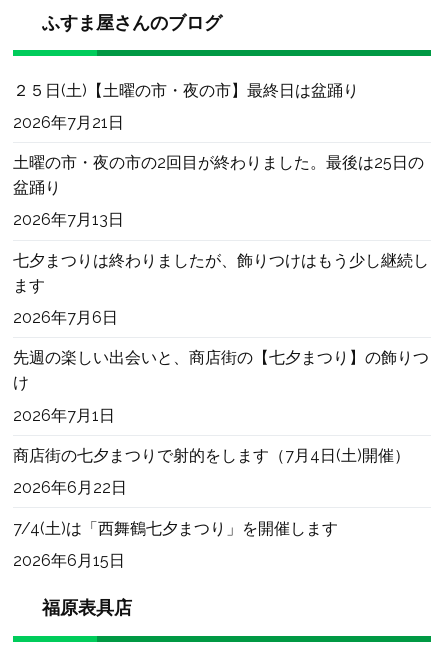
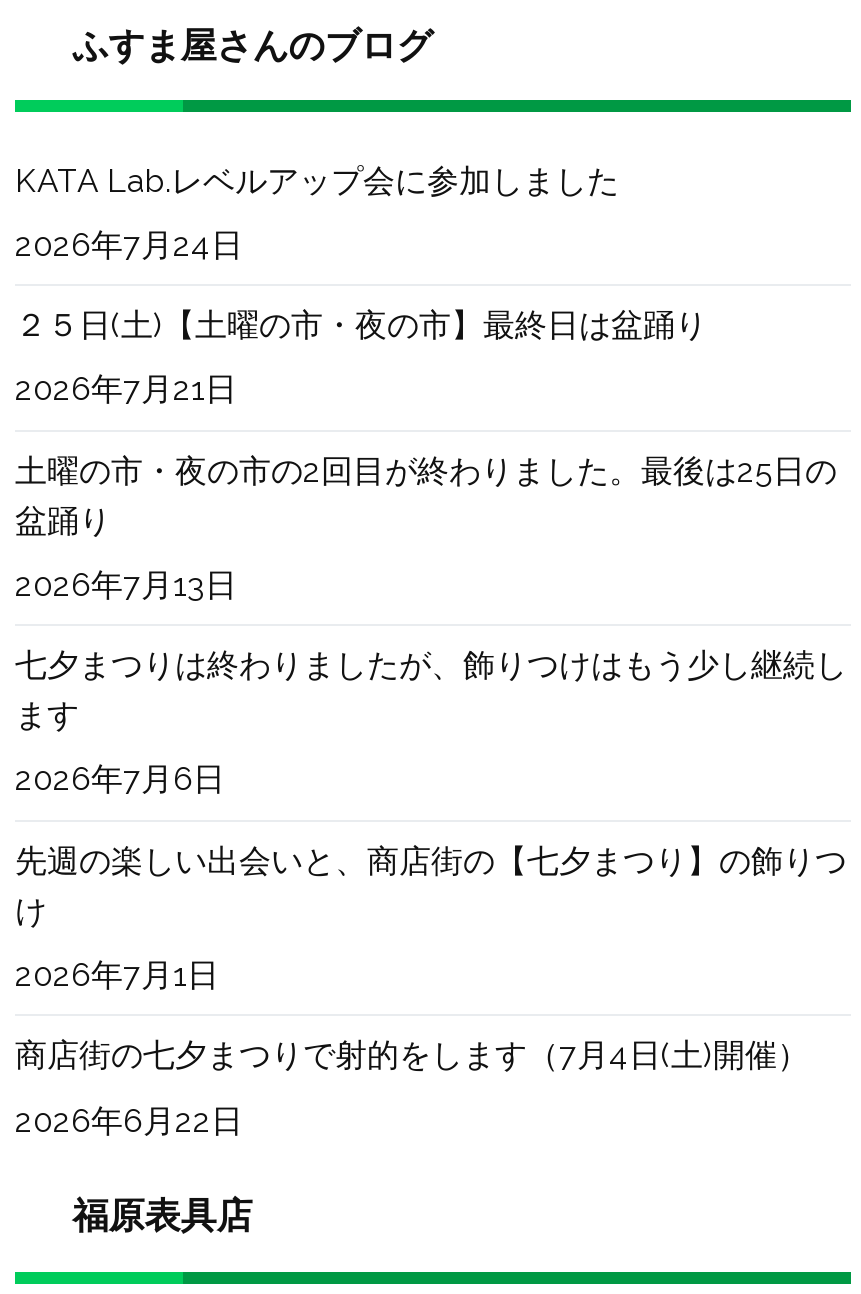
+ KATA Lab.レベルアップ会に参加しました
+ 2026年7月24日

moved down: ２５日(土)【土曜の市・夜の市】最終日は盆踊り | 2026年7月21日 | 土曜の市・夜の市の2回目が終わりました。最後は25日の | ... | 商店街の七夕まつりで射的をします（7月4日(土)開催） | 2026年6月22日

- 7/4(土)は「西舞鶴七夕まつり」を開催します
- 2026年6月15日
